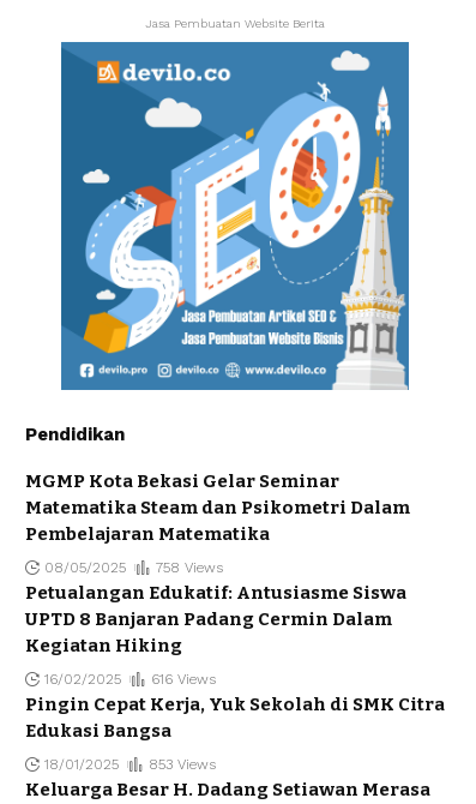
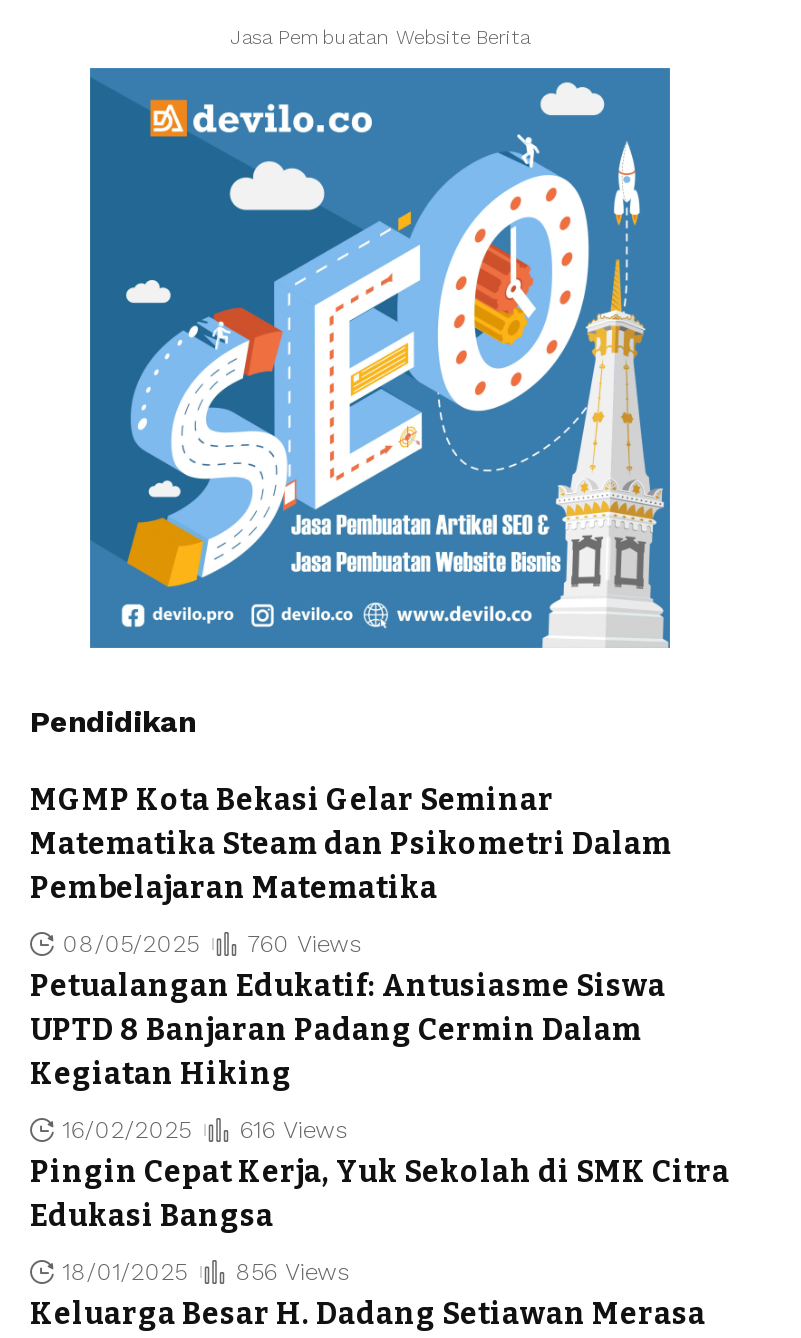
- 08/05/2025 758 Views
+ 08/05/2025 760 Views

- 18/01/2025 853 Views
+ 18/01/2025 856 Views
